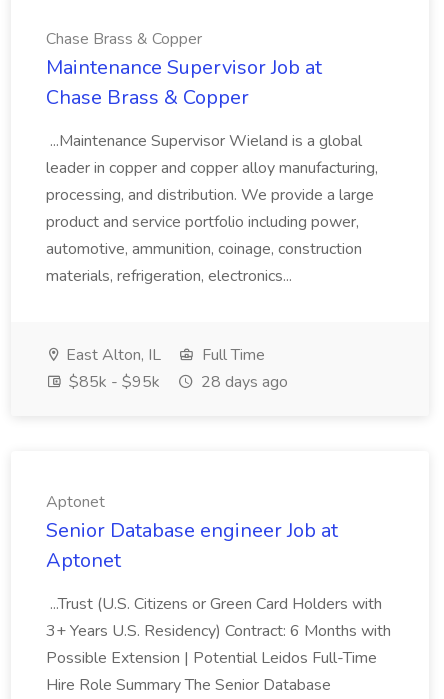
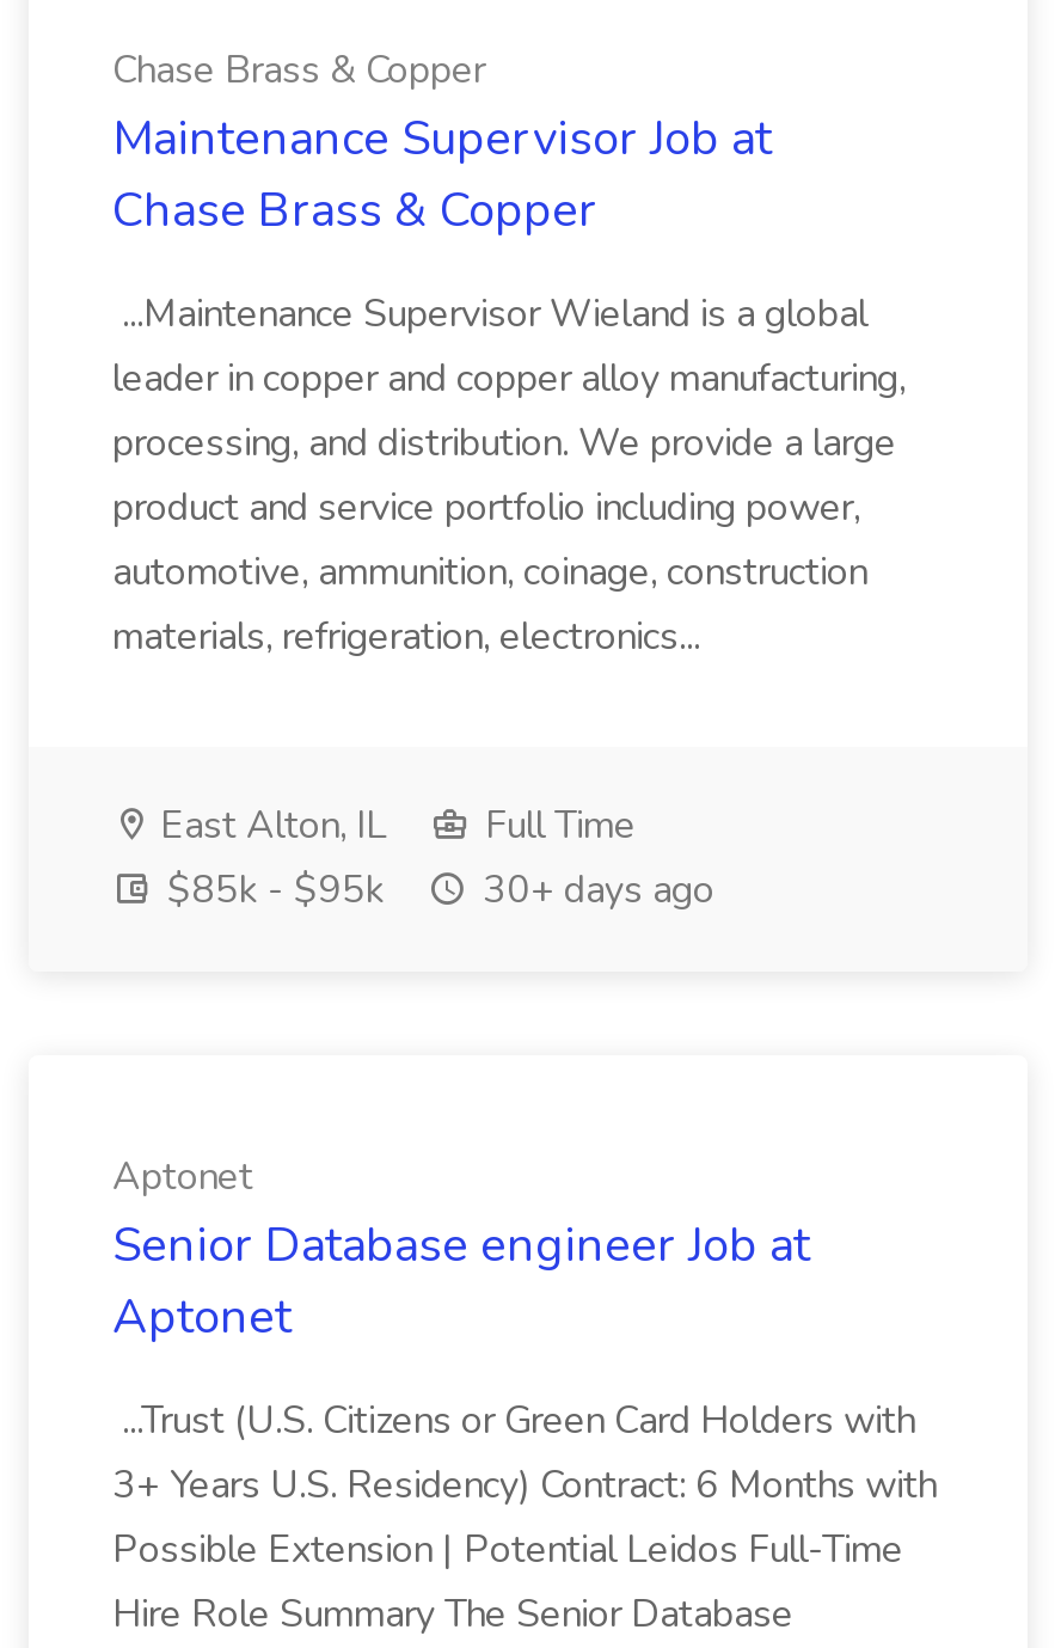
- $85k - $95k 28 days ago
+ $85k - $95k 30+ days ago
